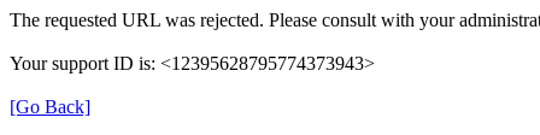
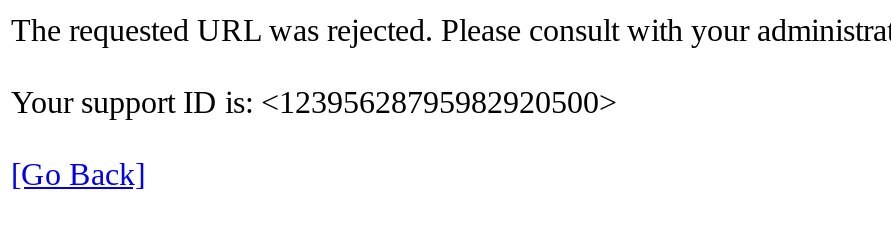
- Your support ID is: <12395628795774373943>
+ Your support ID is: <12395628795982920500>
